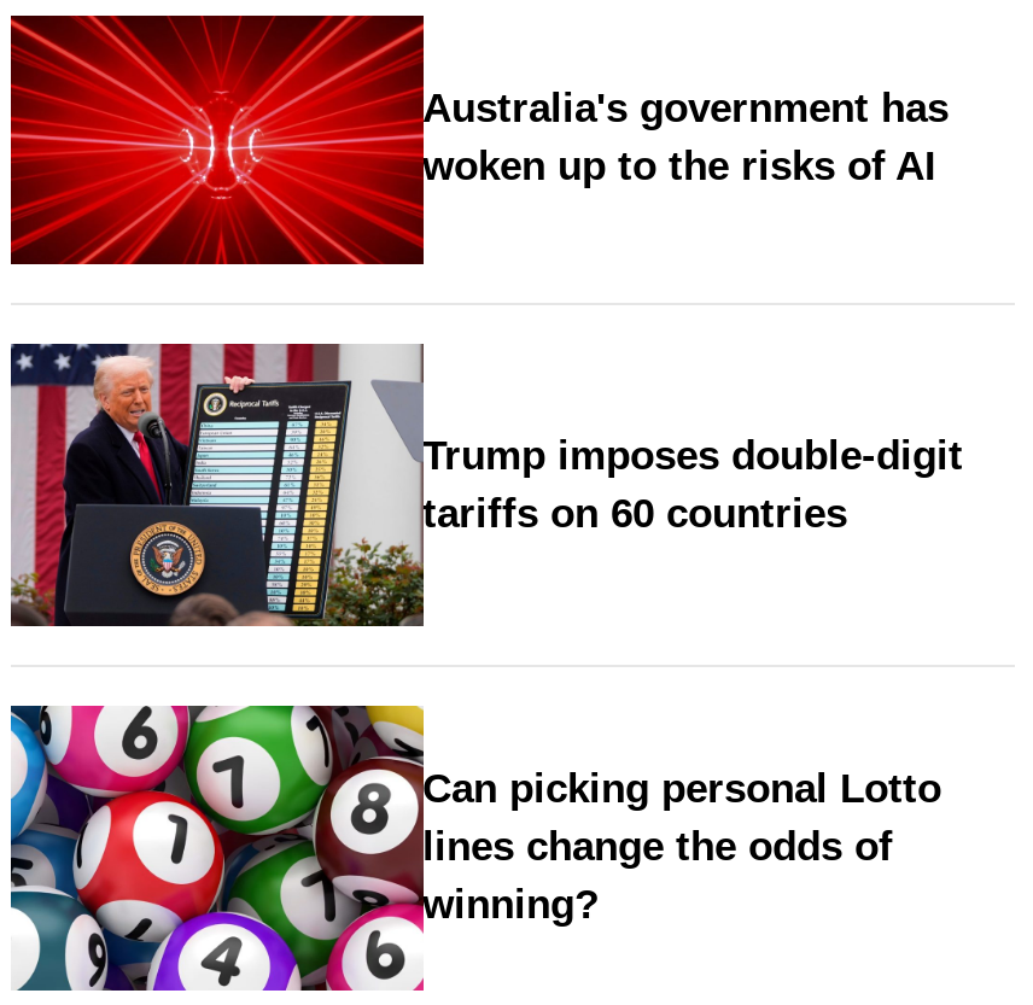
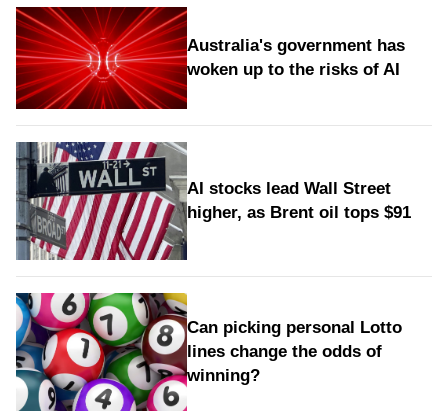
- [image]
- Trump imposes double-digit
- tariffs on 60 countries
+ [image]
+ AI stocks lead Wall Street
+ higher, as Brent oil tops $91
